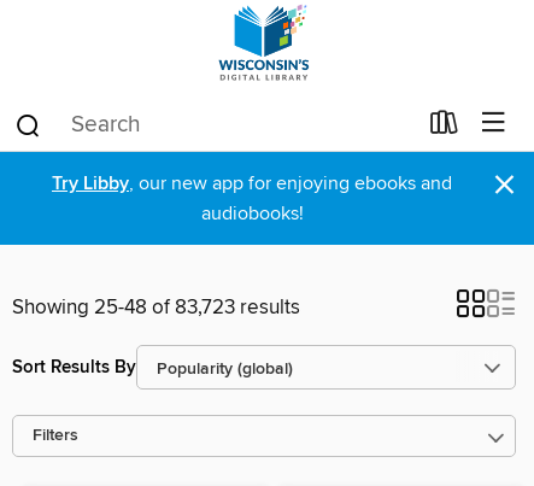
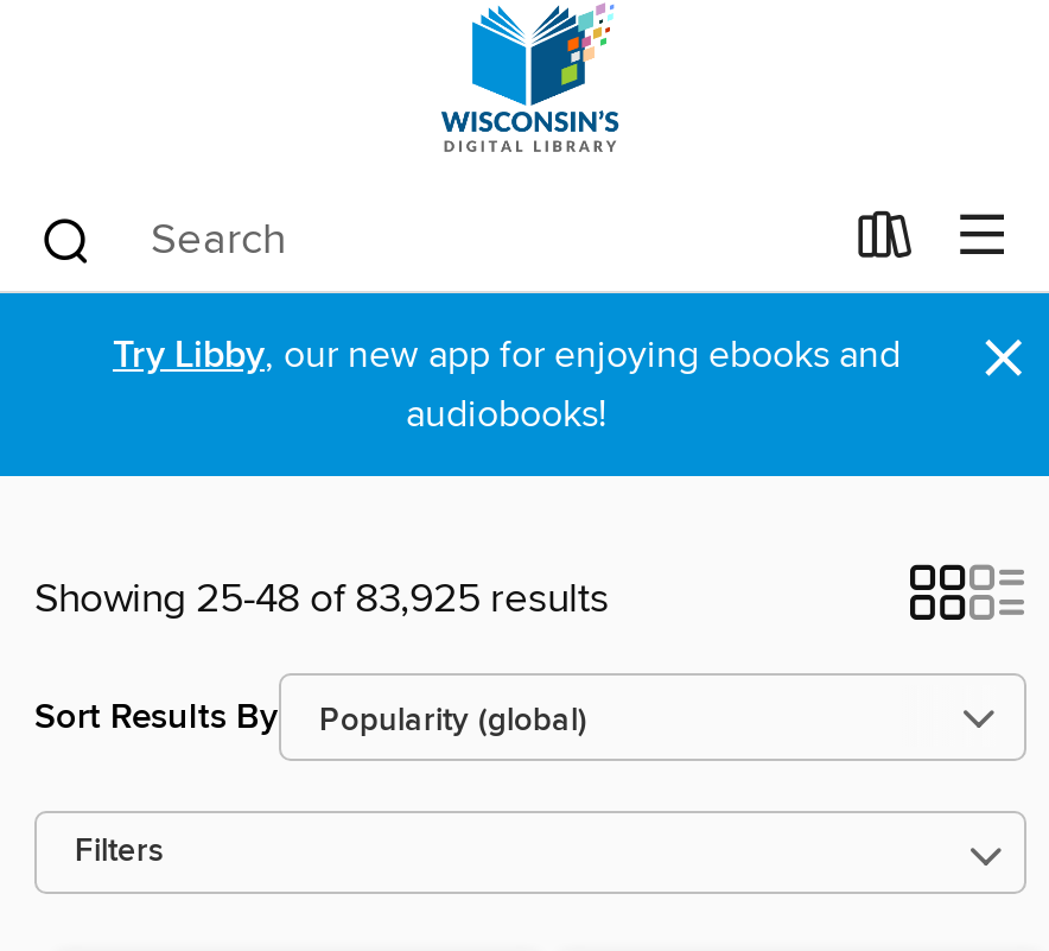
- Showing 25-48 of 83,723 results
+ Showing 25-48 of 83,925 results
